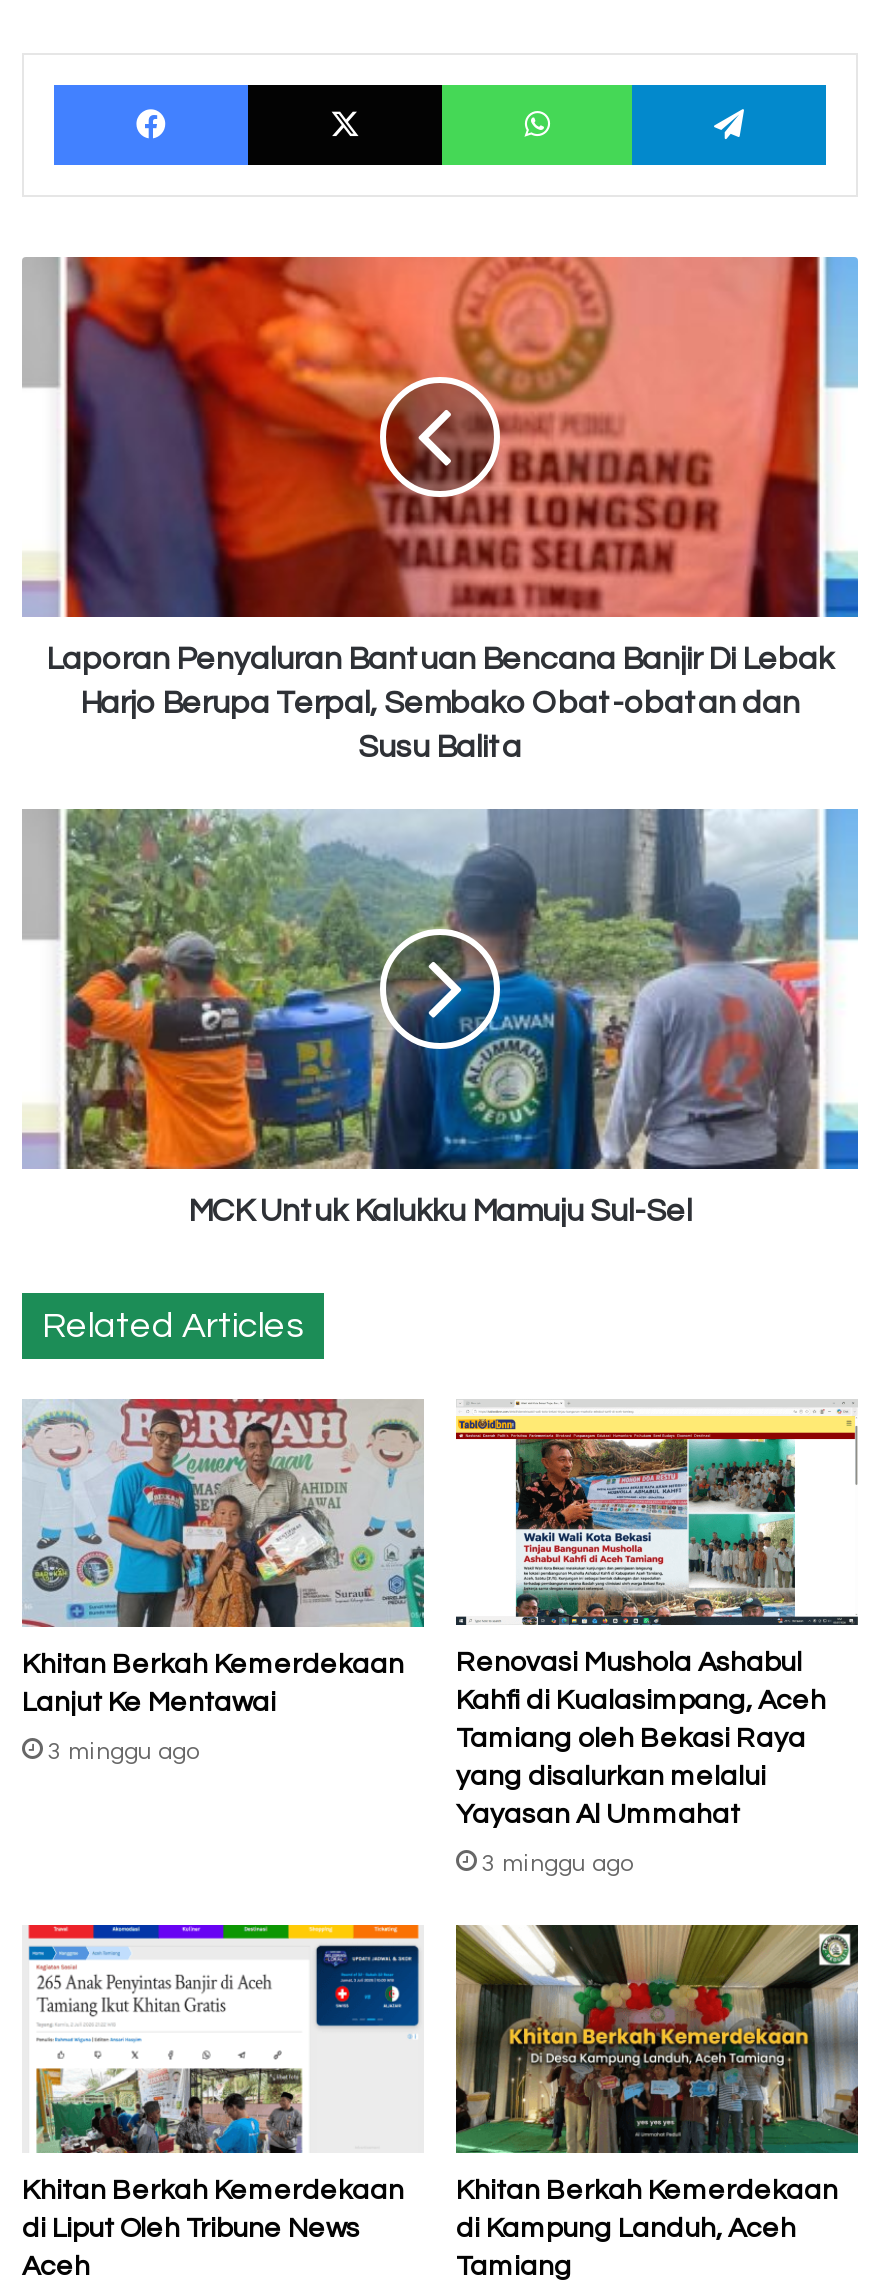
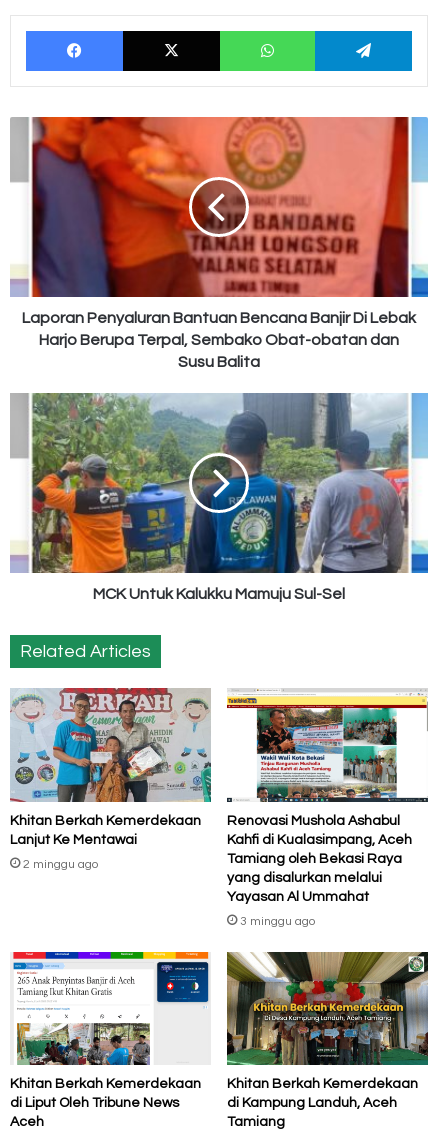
- 3 minggu ago
+ 2 minggu ago
